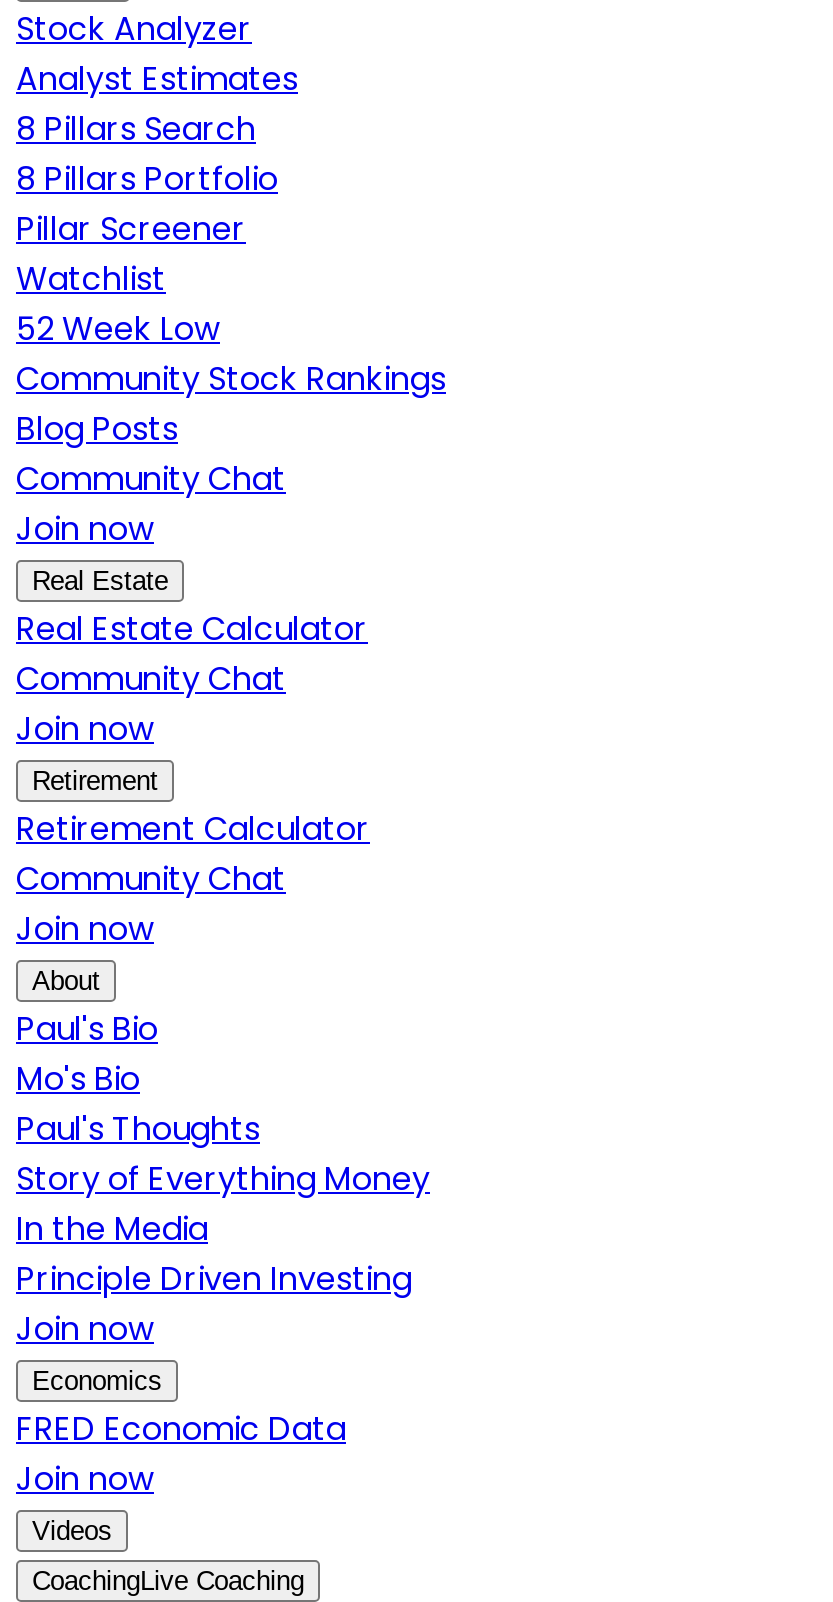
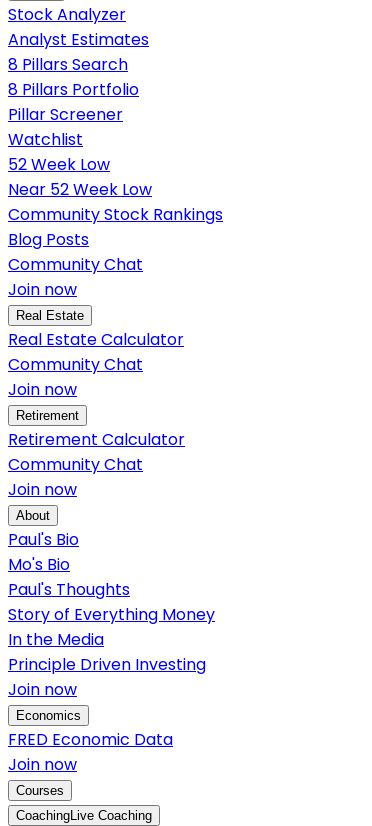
+ Near 52 Week Low

- Videos
+ Courses
